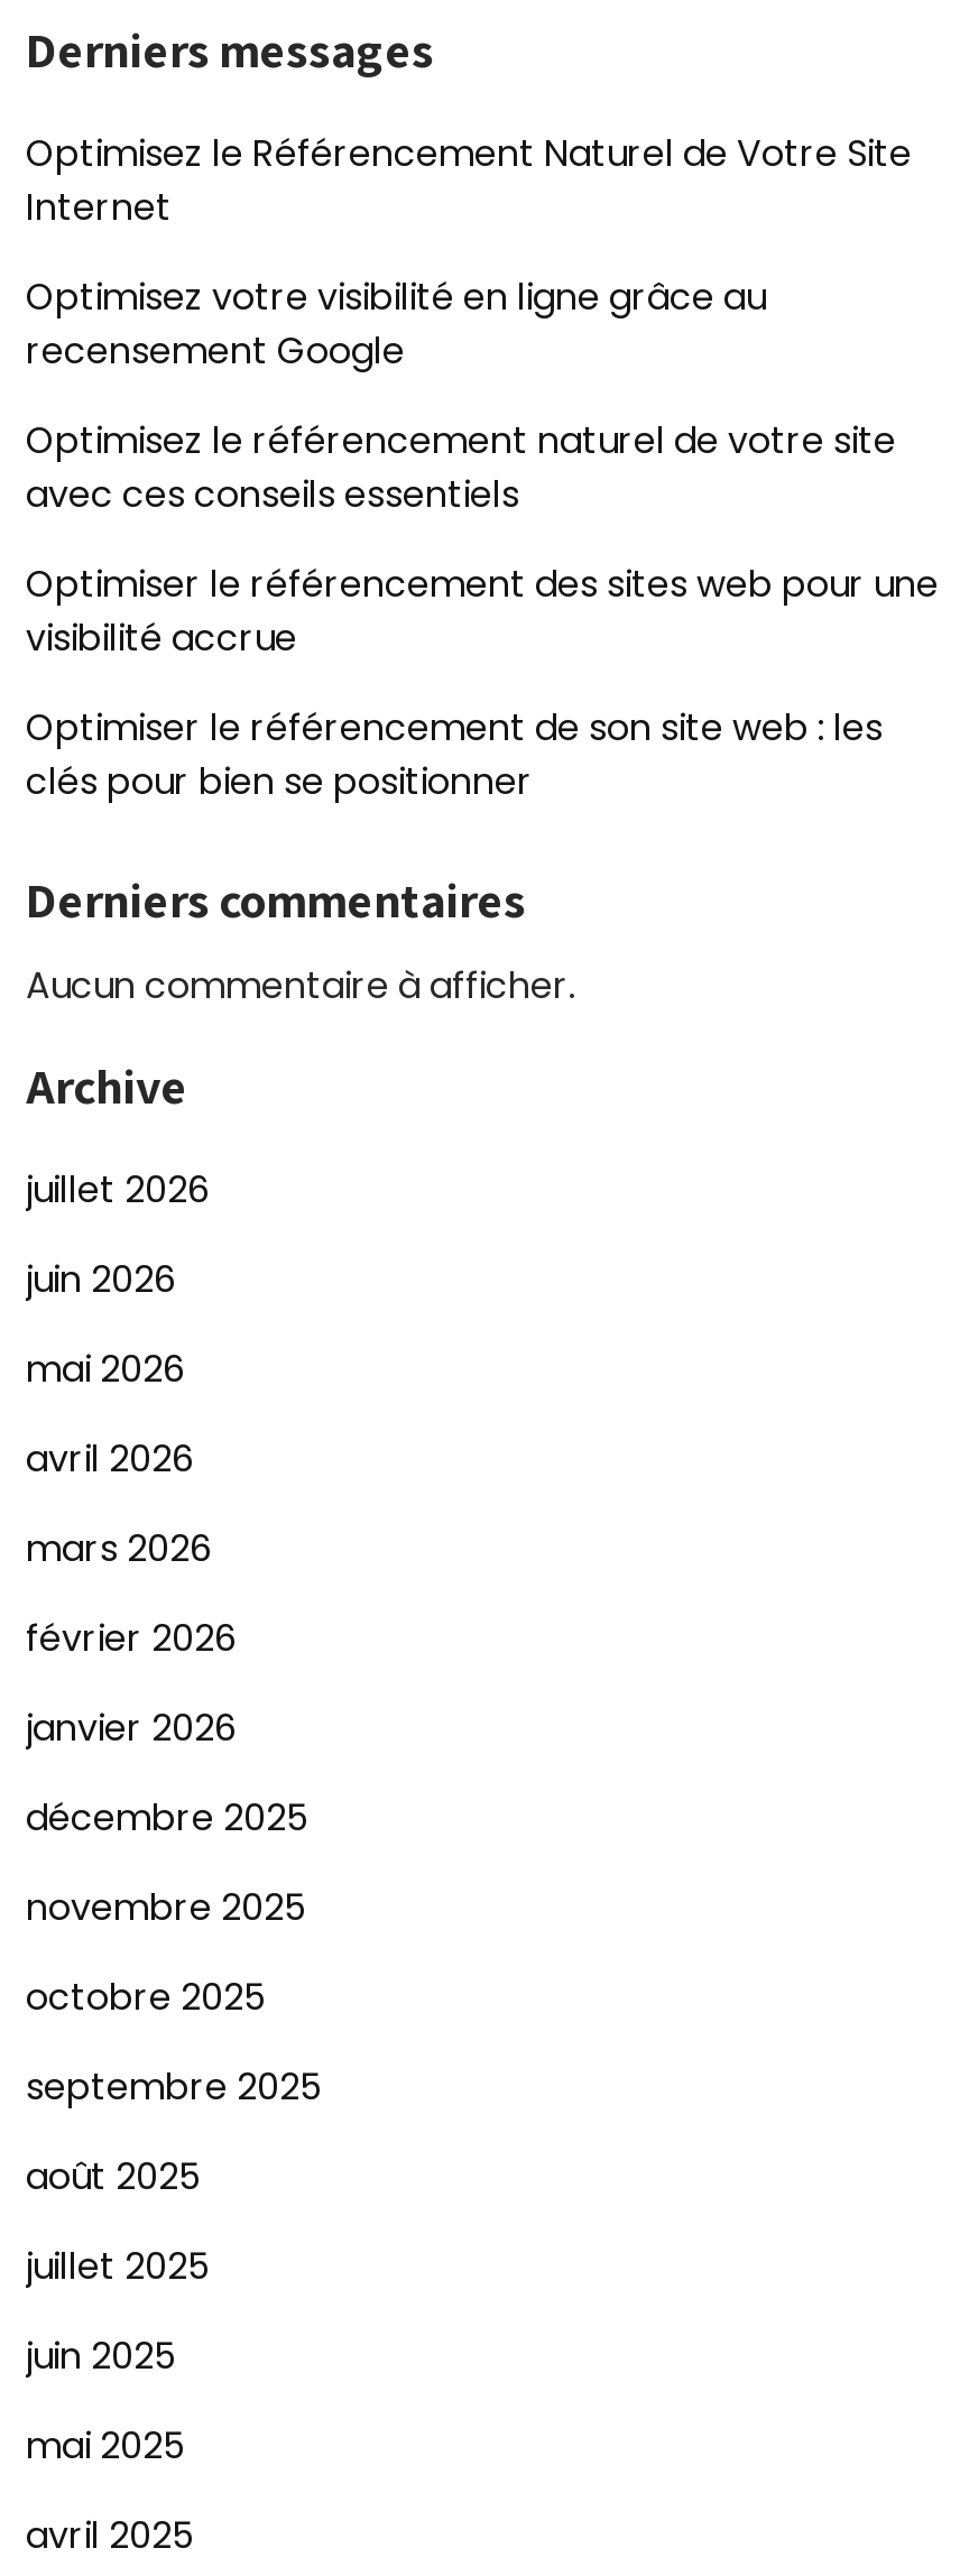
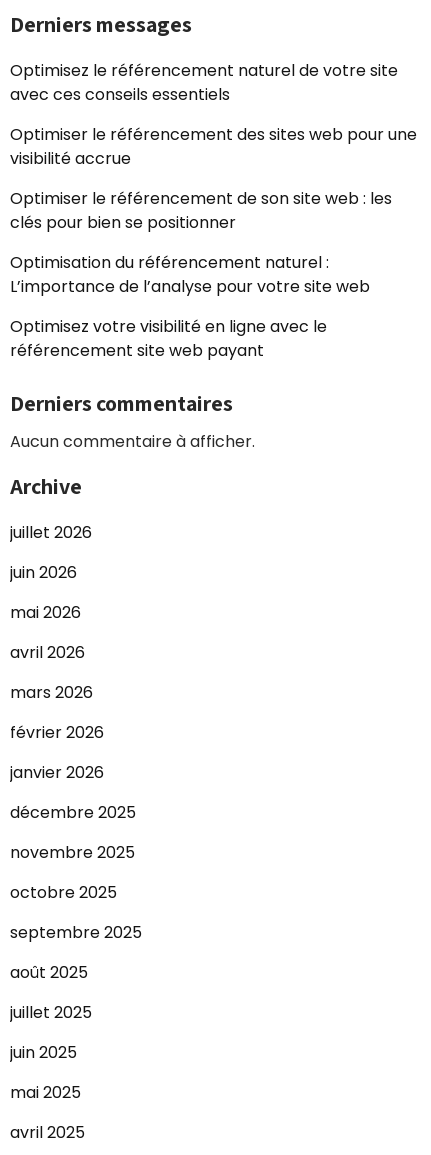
- Optimisez le Référencement Naturel de Votre Site
- Internet
- Optimisez votre visibilité en ligne grâce au
- recensement Google

moved up: Optimisez le référencement naturel de votre site | avec ces conseils essentiels | Optimiser le référencement des sites web pour une | visibilité accrue | Optimiser le référencement de son site web : les | clés pour bien se positionner

+ Optimisation du référencement naturel :
+ L’importance de l’analyse pour votre site web
+ Optimisez votre visibilité en ligne avec le
+ référencement site web payant
